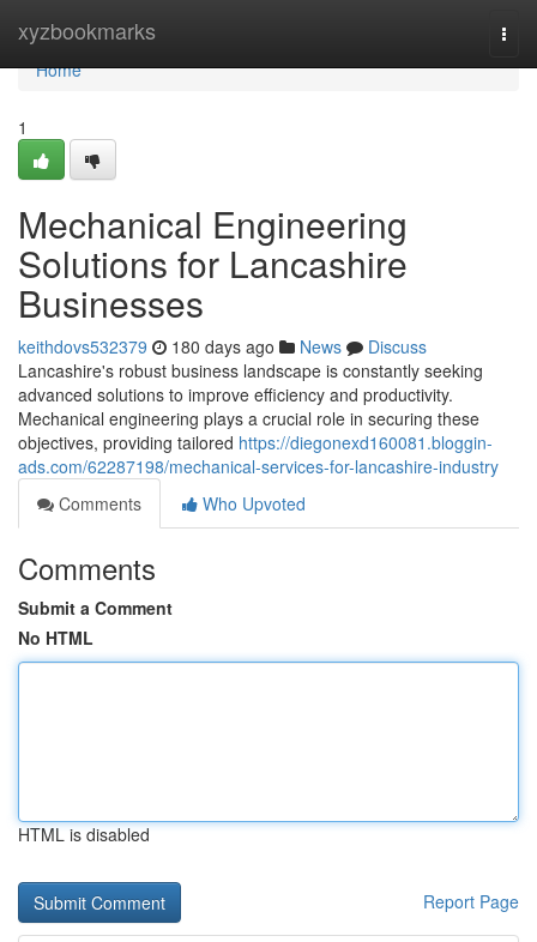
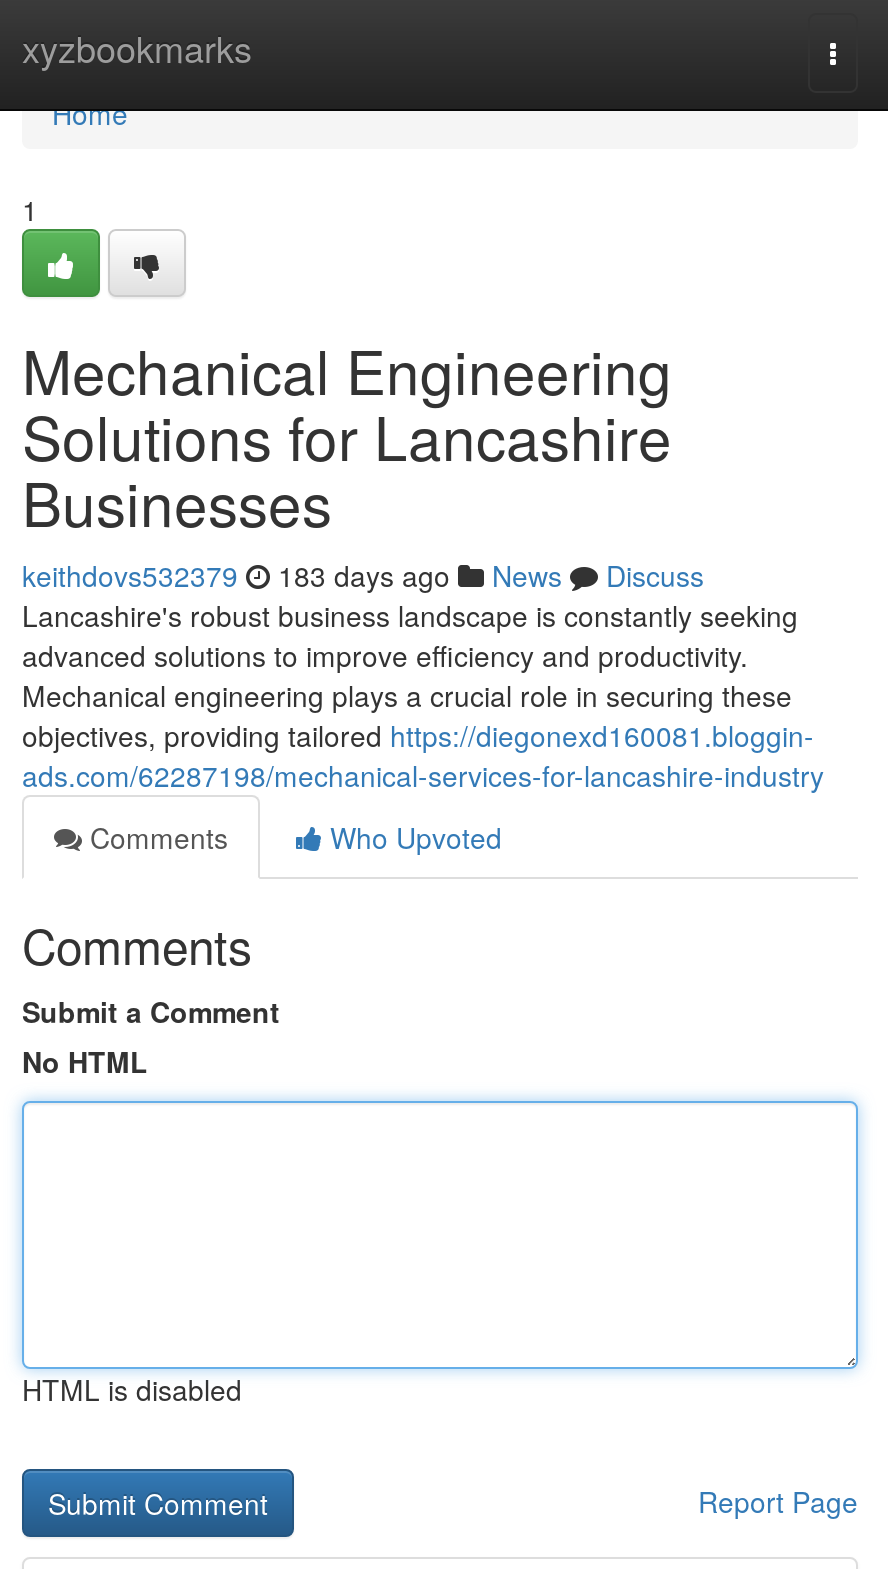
- keithdovs532379 180 days ago News Discuss
+ keithdovs532379 183 days ago News Discuss
